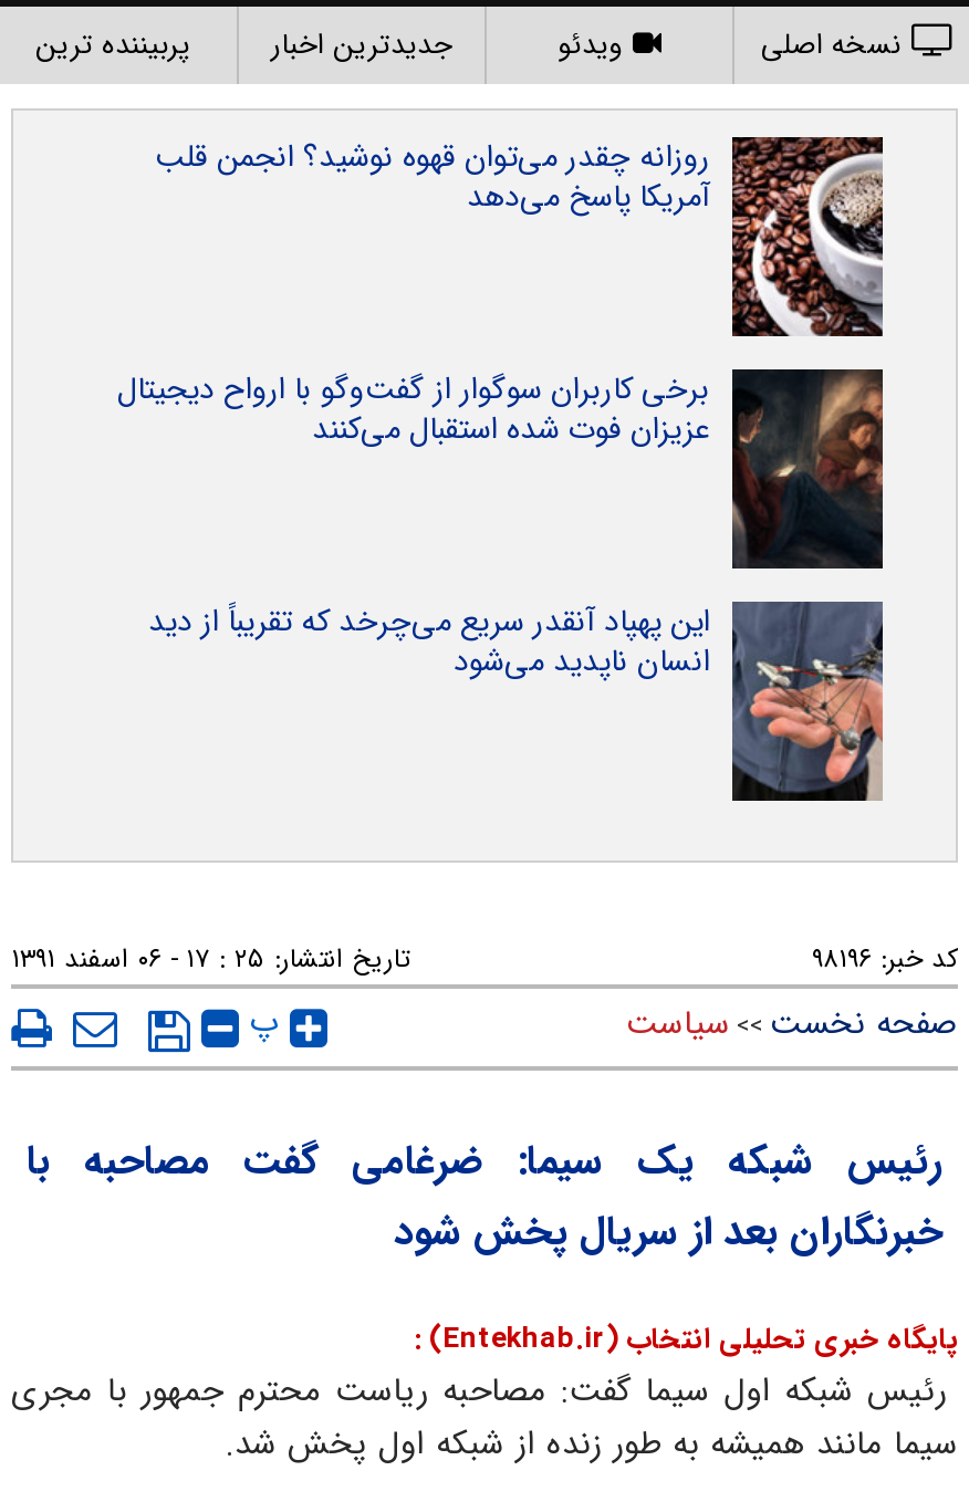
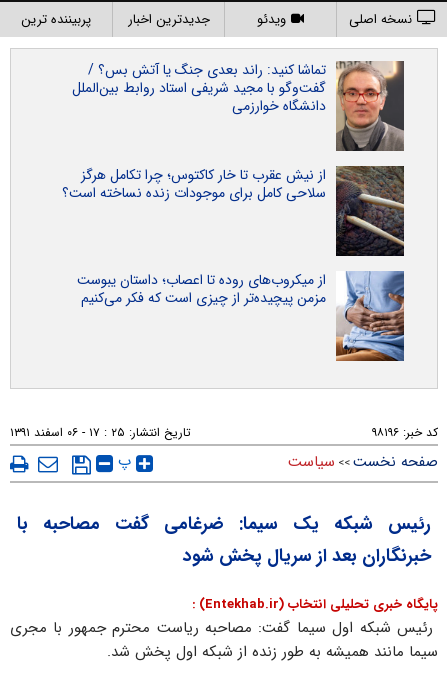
- [image]
- روزانه چقدر می‌توان قهوه نوشید؟ انجمن قلب
- آمریکا پاسخ می‌دهد
+ [image]
+ تماشا کنید: راند بعدی جنگ یا آتش بس؟ /
+ گفت‌و‌گو با مجید شریفی استاد روابط بین‌الملل
+ دانشگاه خوارزمی

- [image]
- برخی کاربران سوگوار از گفت‌وگو با ارواح دیجیتال
- عزیزان فوت شده استقبال می‌کنند
+ [image]
+ از نیش عقرب تا خار کاکتوس؛ چرا تکامل هرگز
+ سلاحی کامل برای موجودات زنده نساخته است؟

- [image]
- این پهپاد آنقدر سریع می‌چرخد که تقریباً از دید
- انسان ناپدید می‌شود
+ [image]
+ از میکروب‌های روده تا اعصاب؛ داستان یبوست
+ مزمن پیچیده‌تر از چیزی است که فکر می‌کنیم
